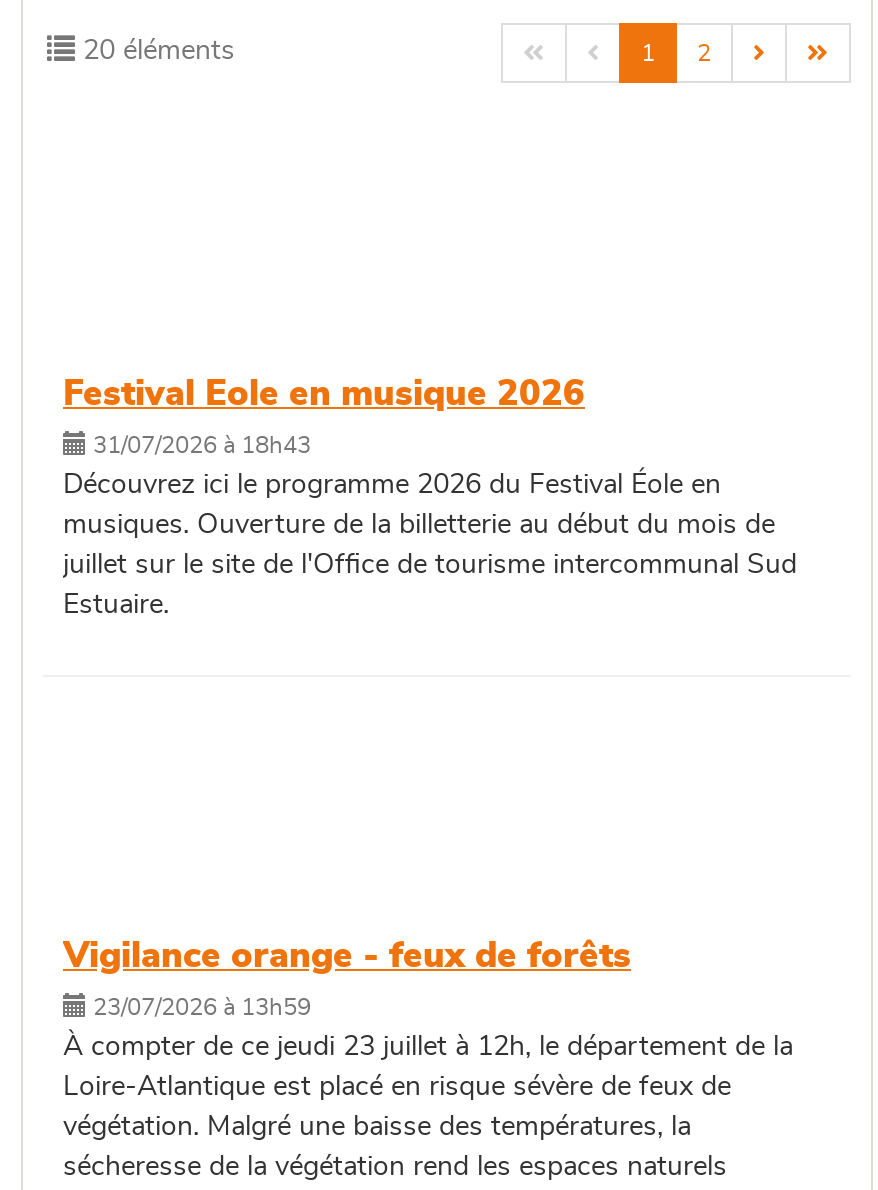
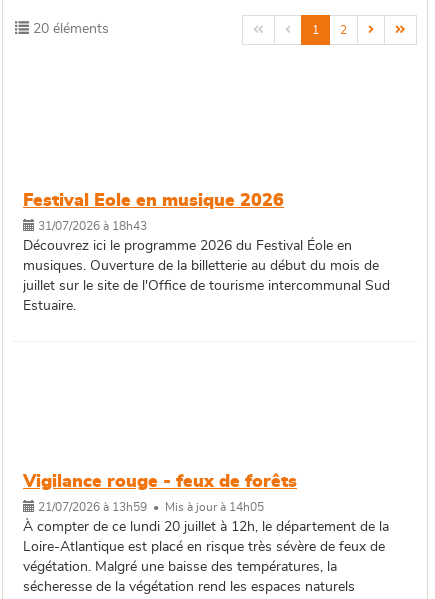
- Vigilance orange - feux de forêts
+ Vigilance rouge - feux de forêts

- 23/07/2026 à 13h59
+ 21/07/2026 à 13h59 • Mis à jour à 14h05

- À compter de ce jeudi 23 juillet à 12h, le département de la
- Loire-Atlantique est placé en risque sévère de feux de
+ À compter de ce lundi 20 juillet à 12h, le département de la
+ Loire-Atlantique est placé en risque très sévère de feux de
